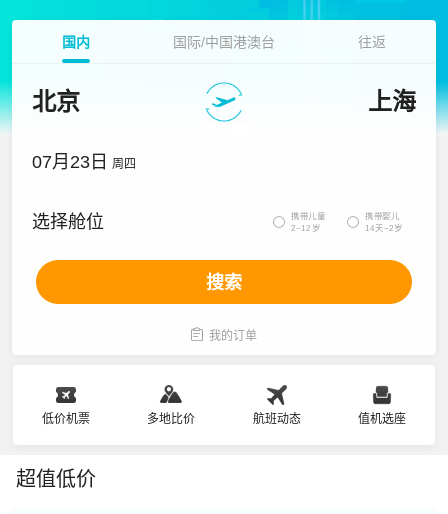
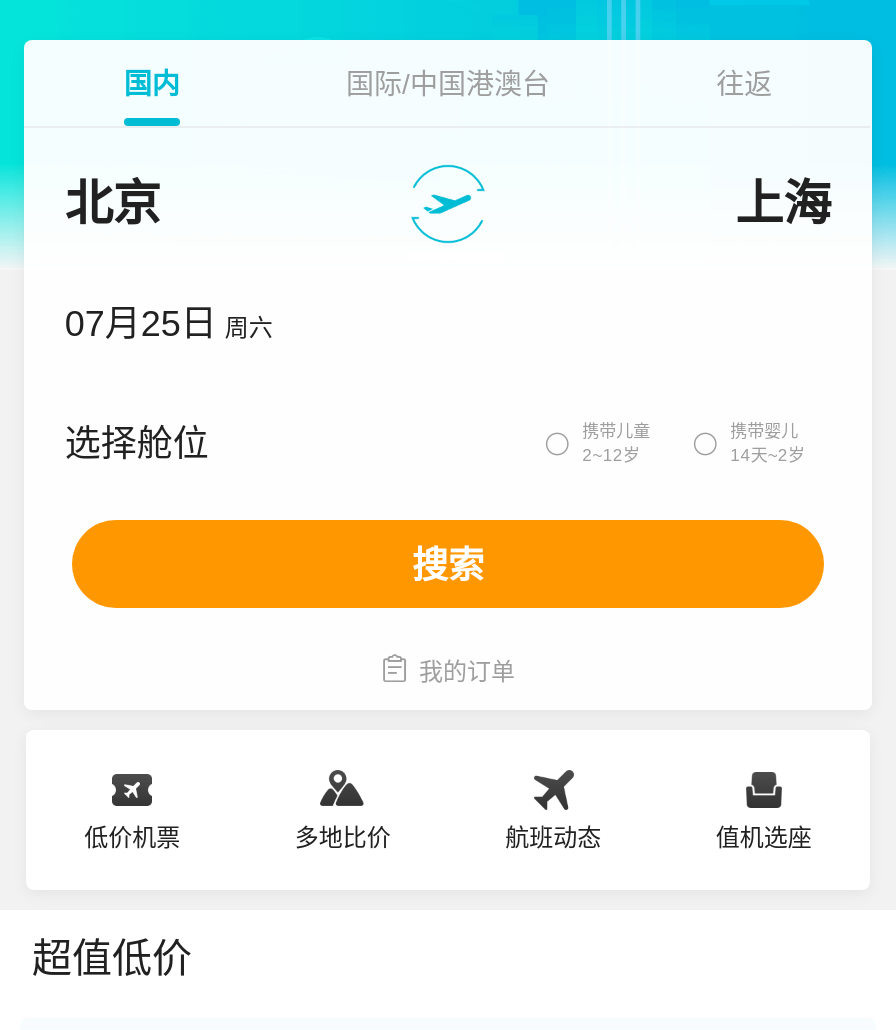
- 07月23日 周四
+ 07月25日 周六
